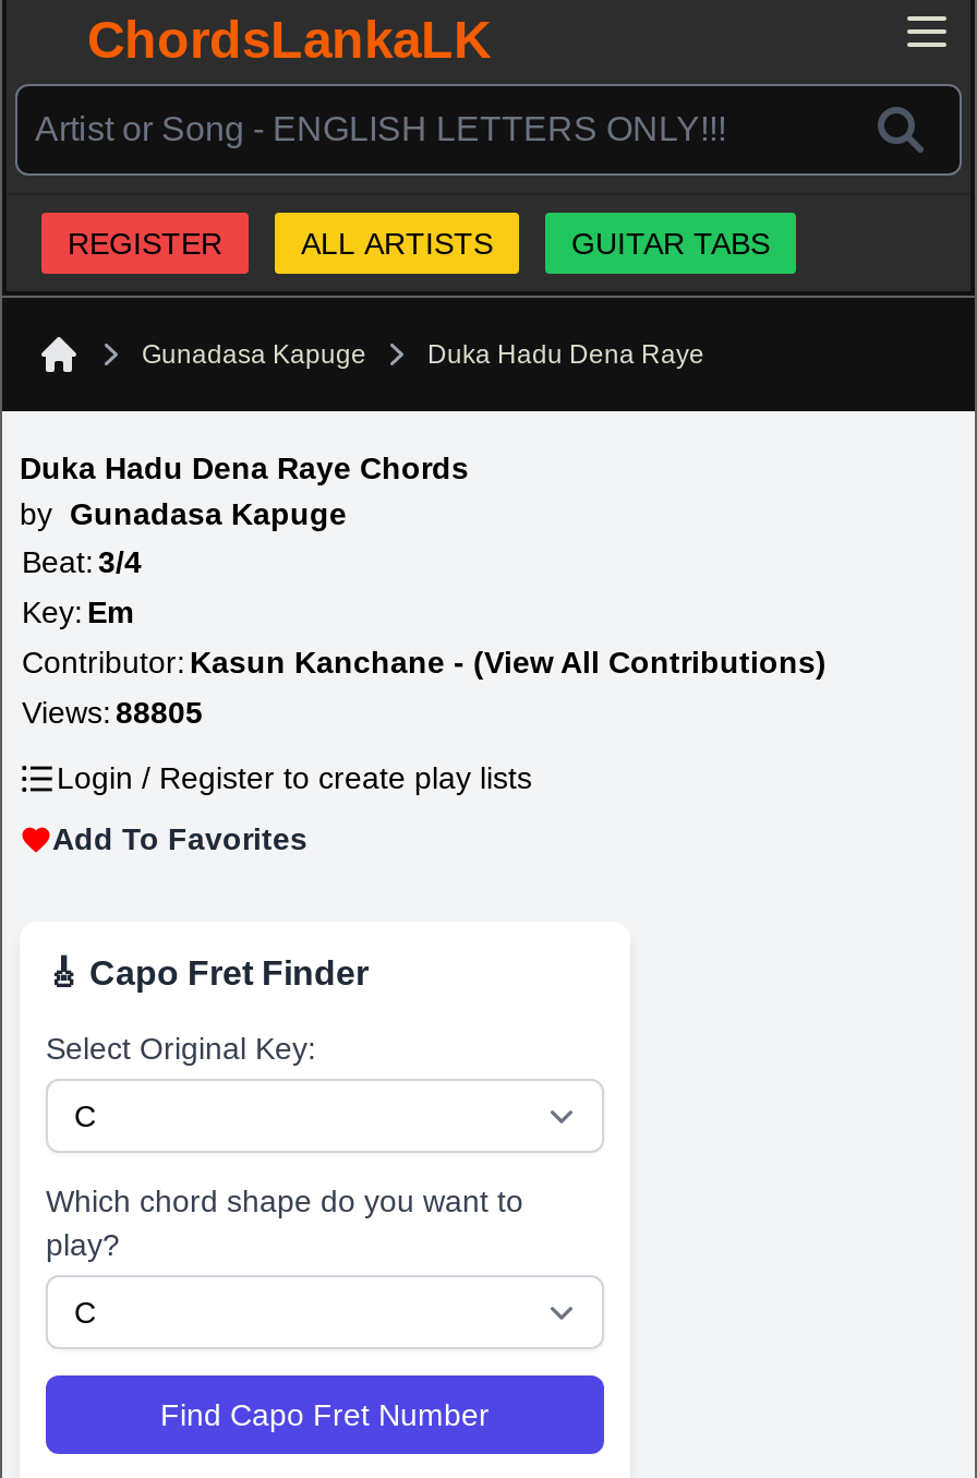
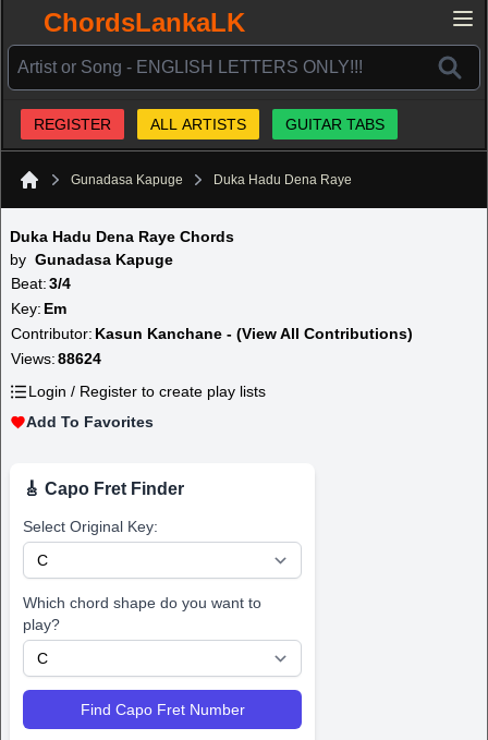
- Views: 88805
+ Views: 88624
